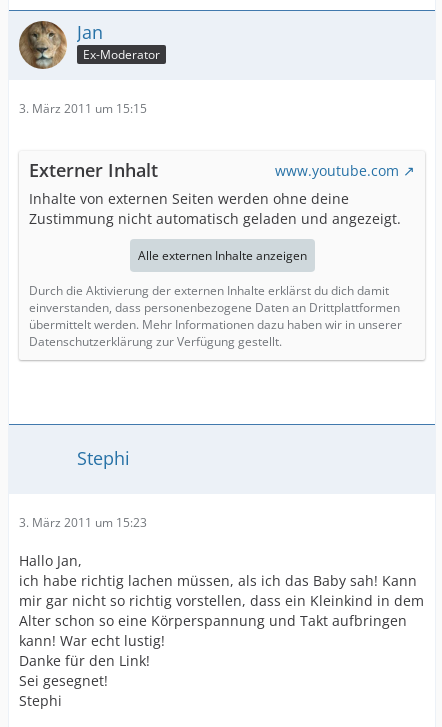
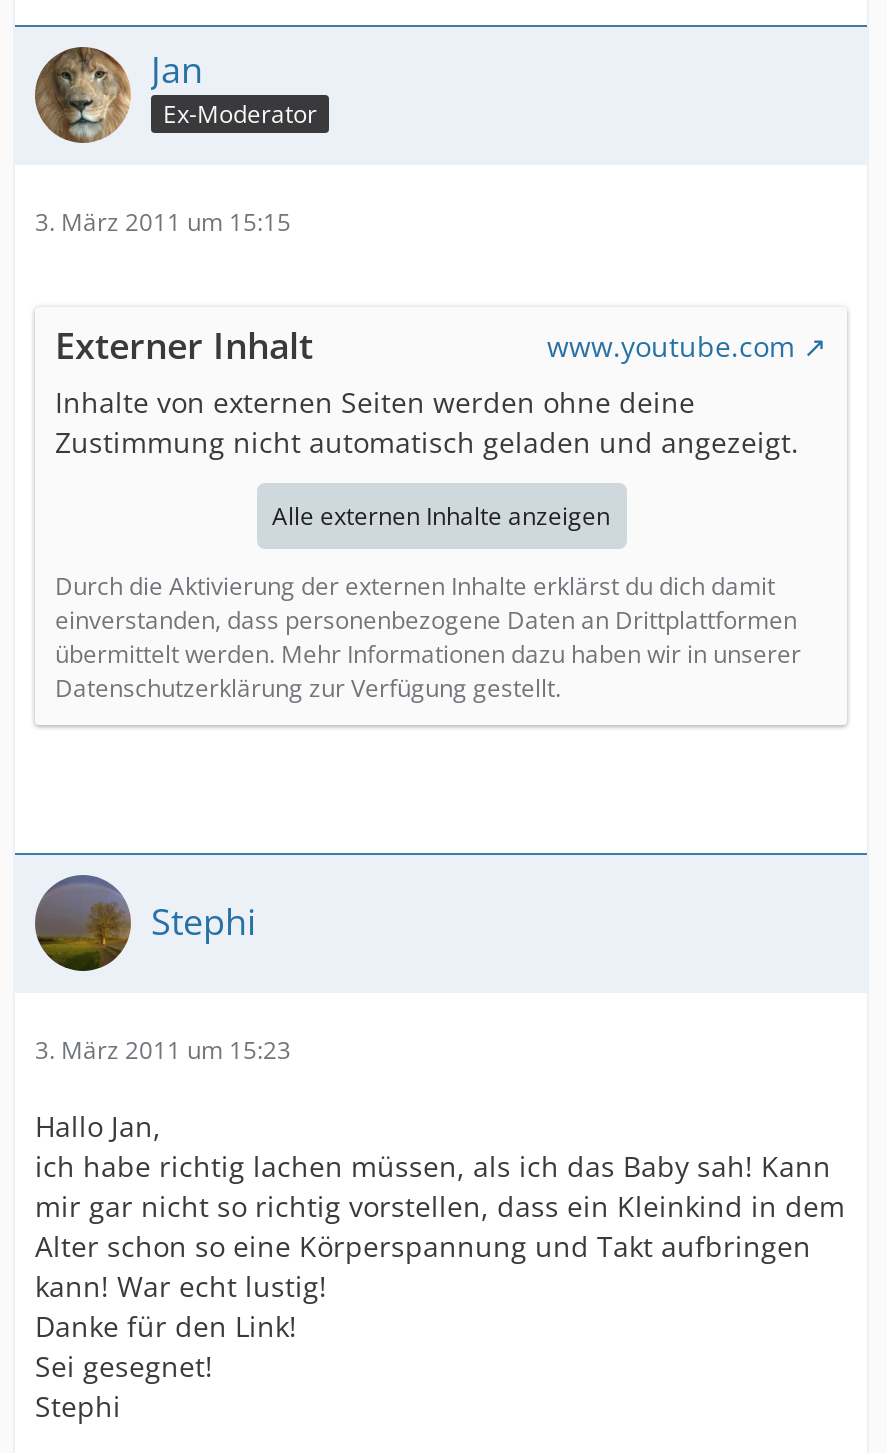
+ [image]
